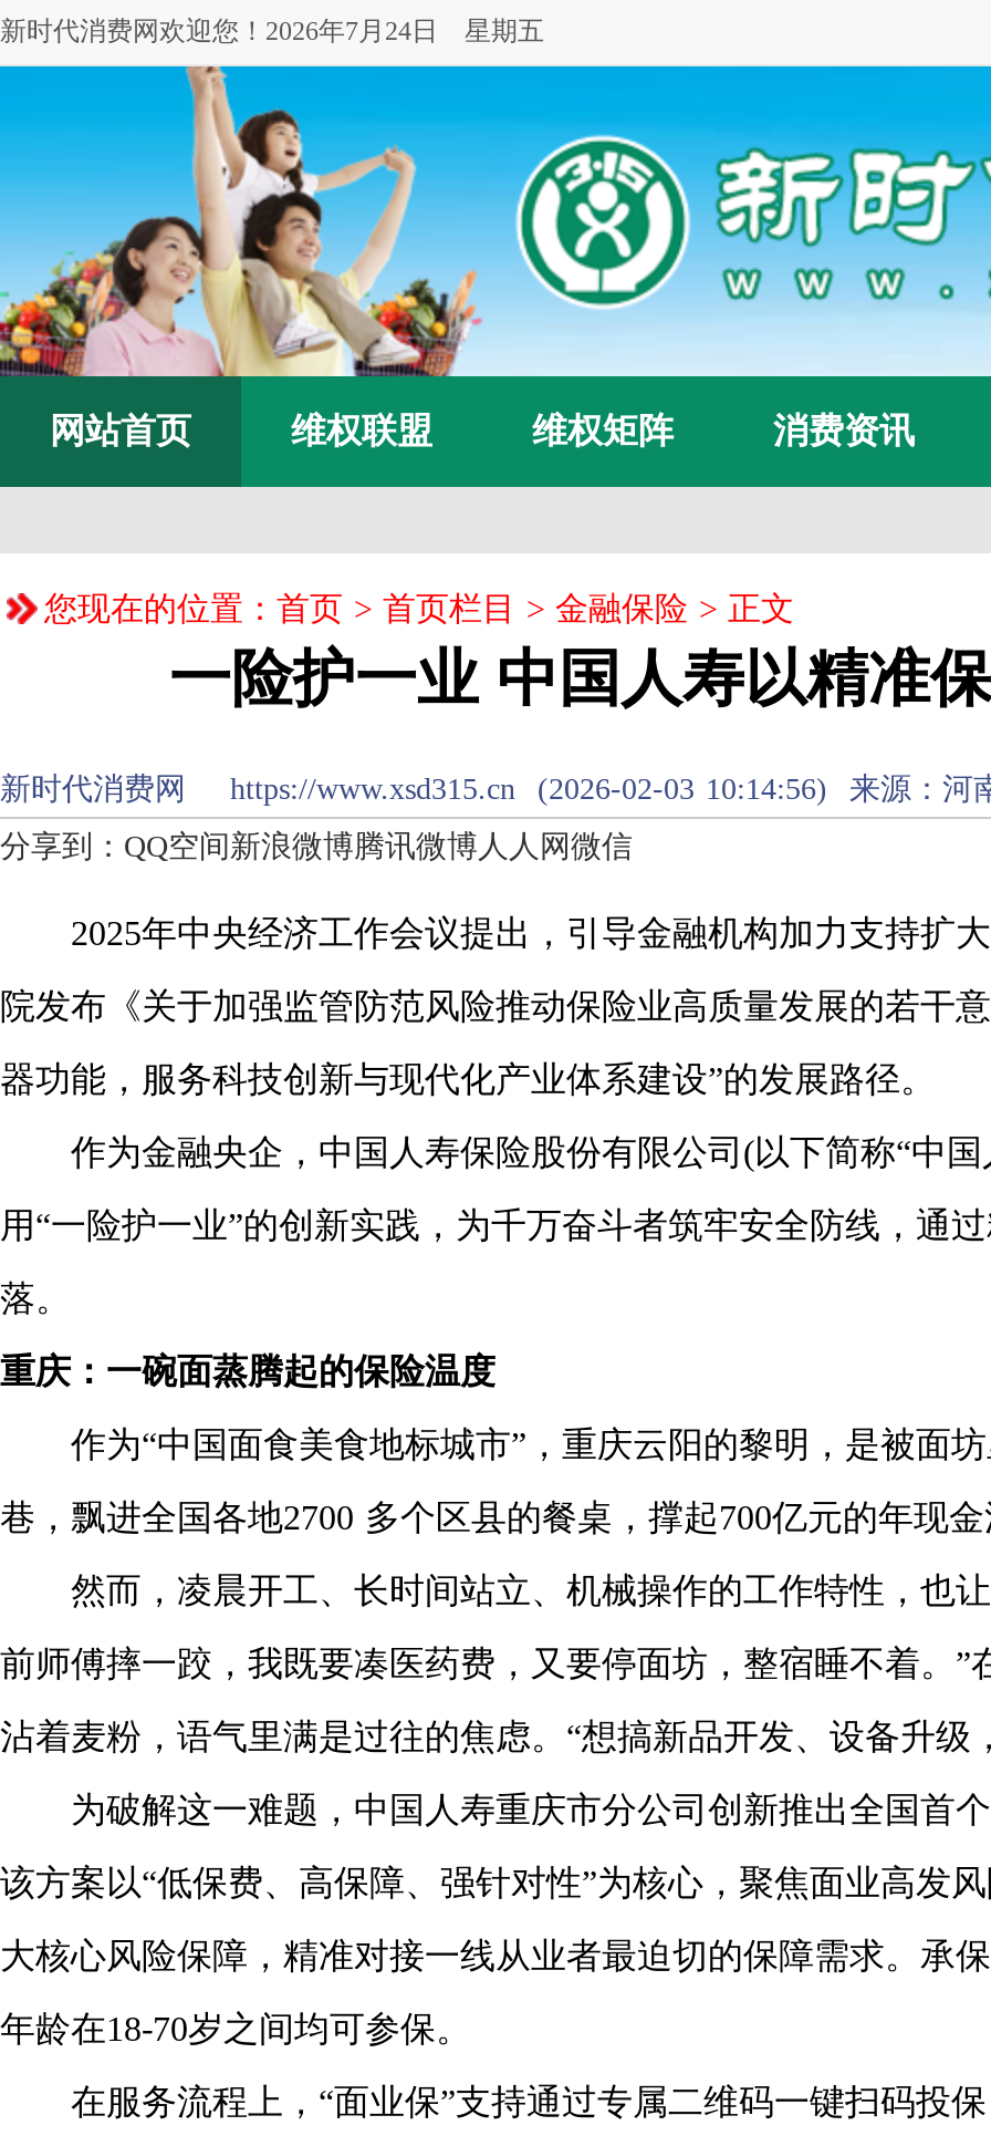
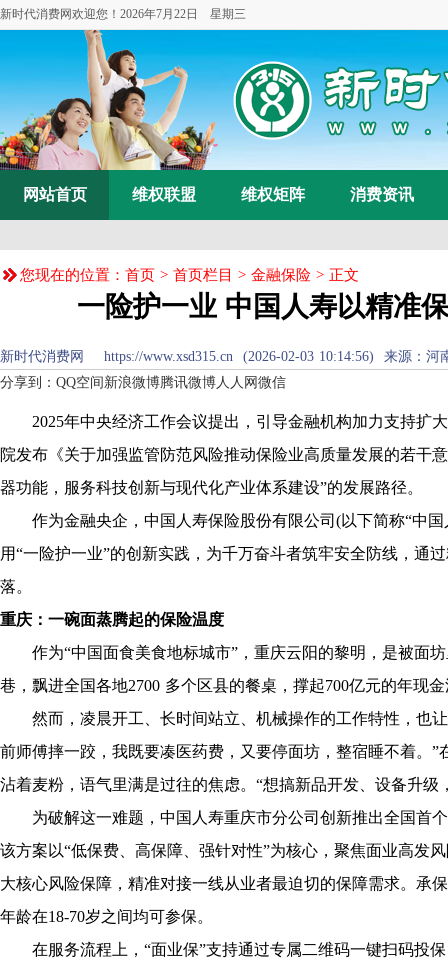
- 新时代消费网欢迎您！2026年7月24日 星期五
+ 新时代消费网欢迎您！2026年7月22日 星期三
